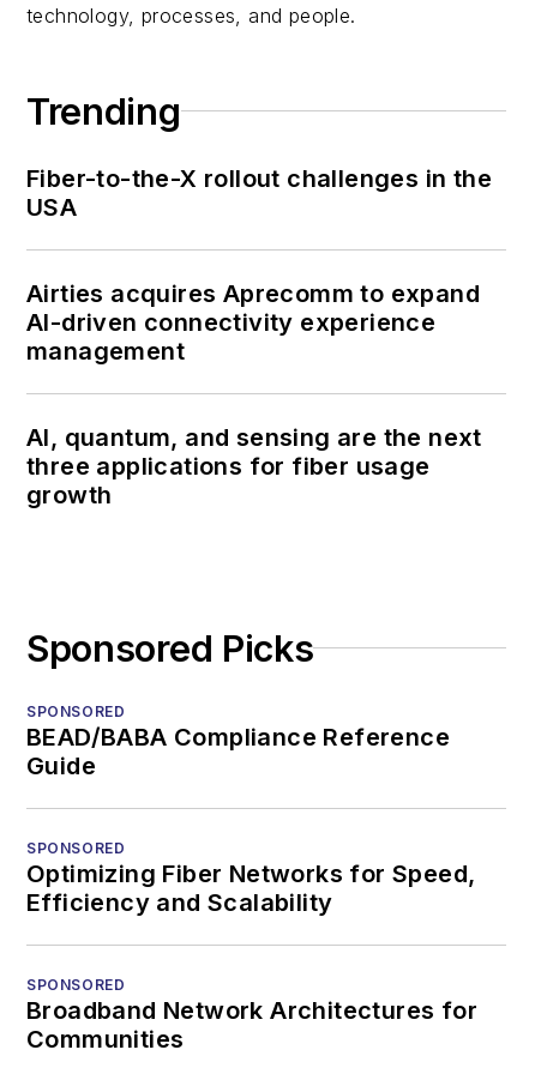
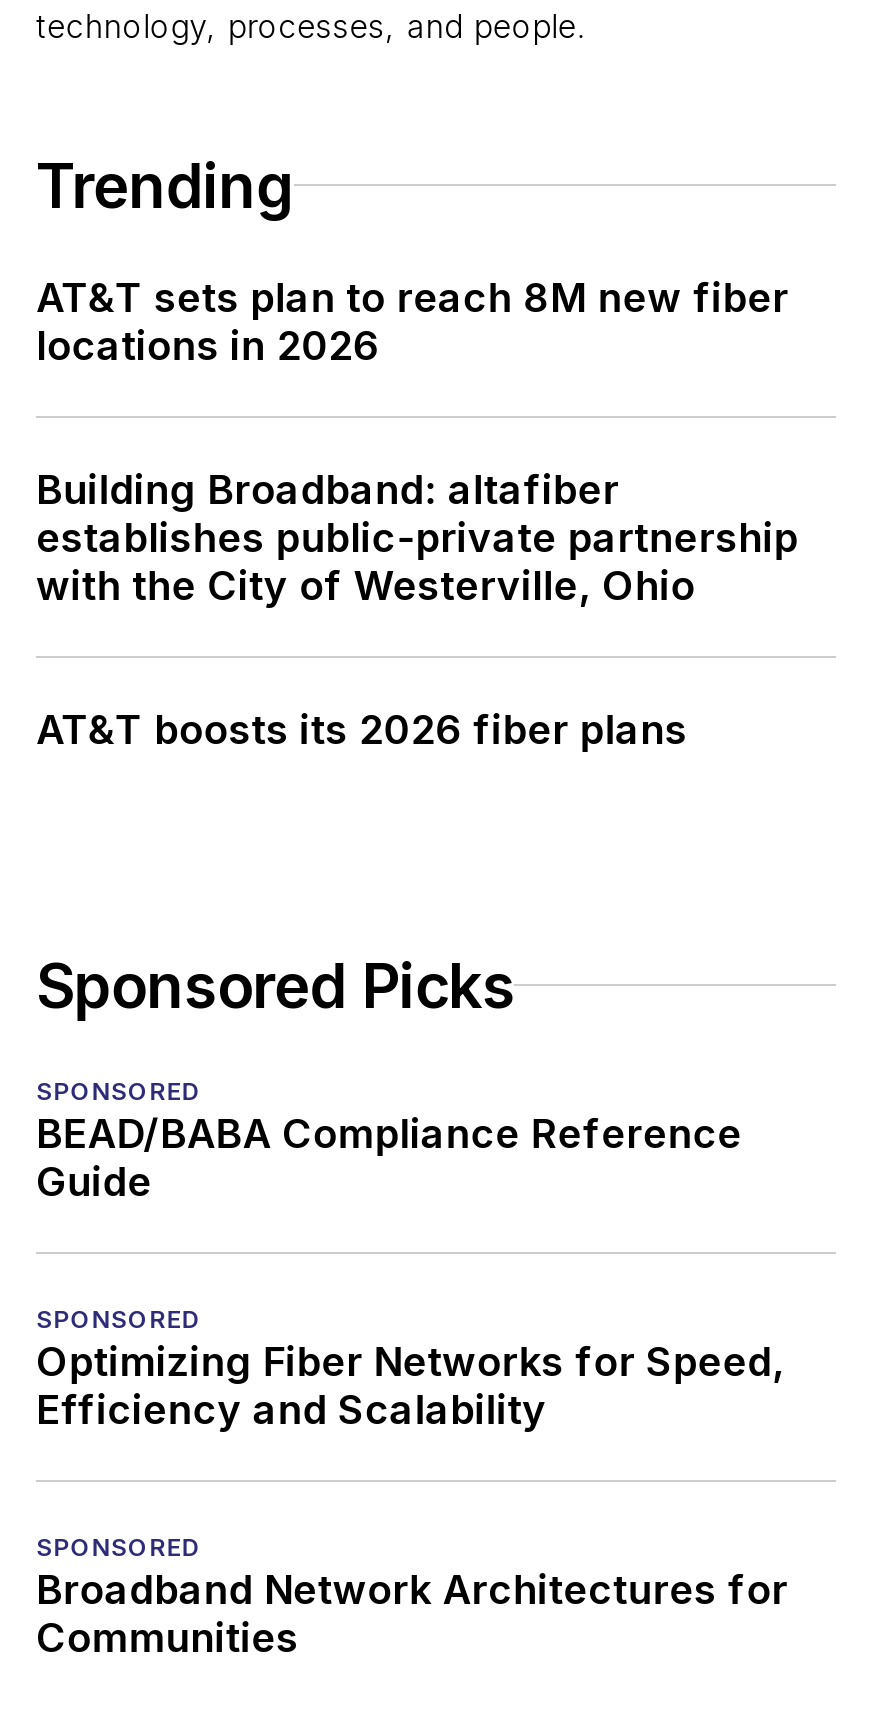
- Fiber-to-the-X rollout challenges in the
- USA
+ AT&T sets plan to reach 8M new fiber
+ locations in 2026

- Airties acquires Aprecomm to expand
- AI-driven connectivity experience
- management
+ Building Broadband: altafiber
+ establishes public-private partnership
+ with the City of Westerville, Ohio

- AI, quantum, and sensing are the next
- three applications for fiber usage
- growth
+ AT&T boosts its 2026 fiber plans
